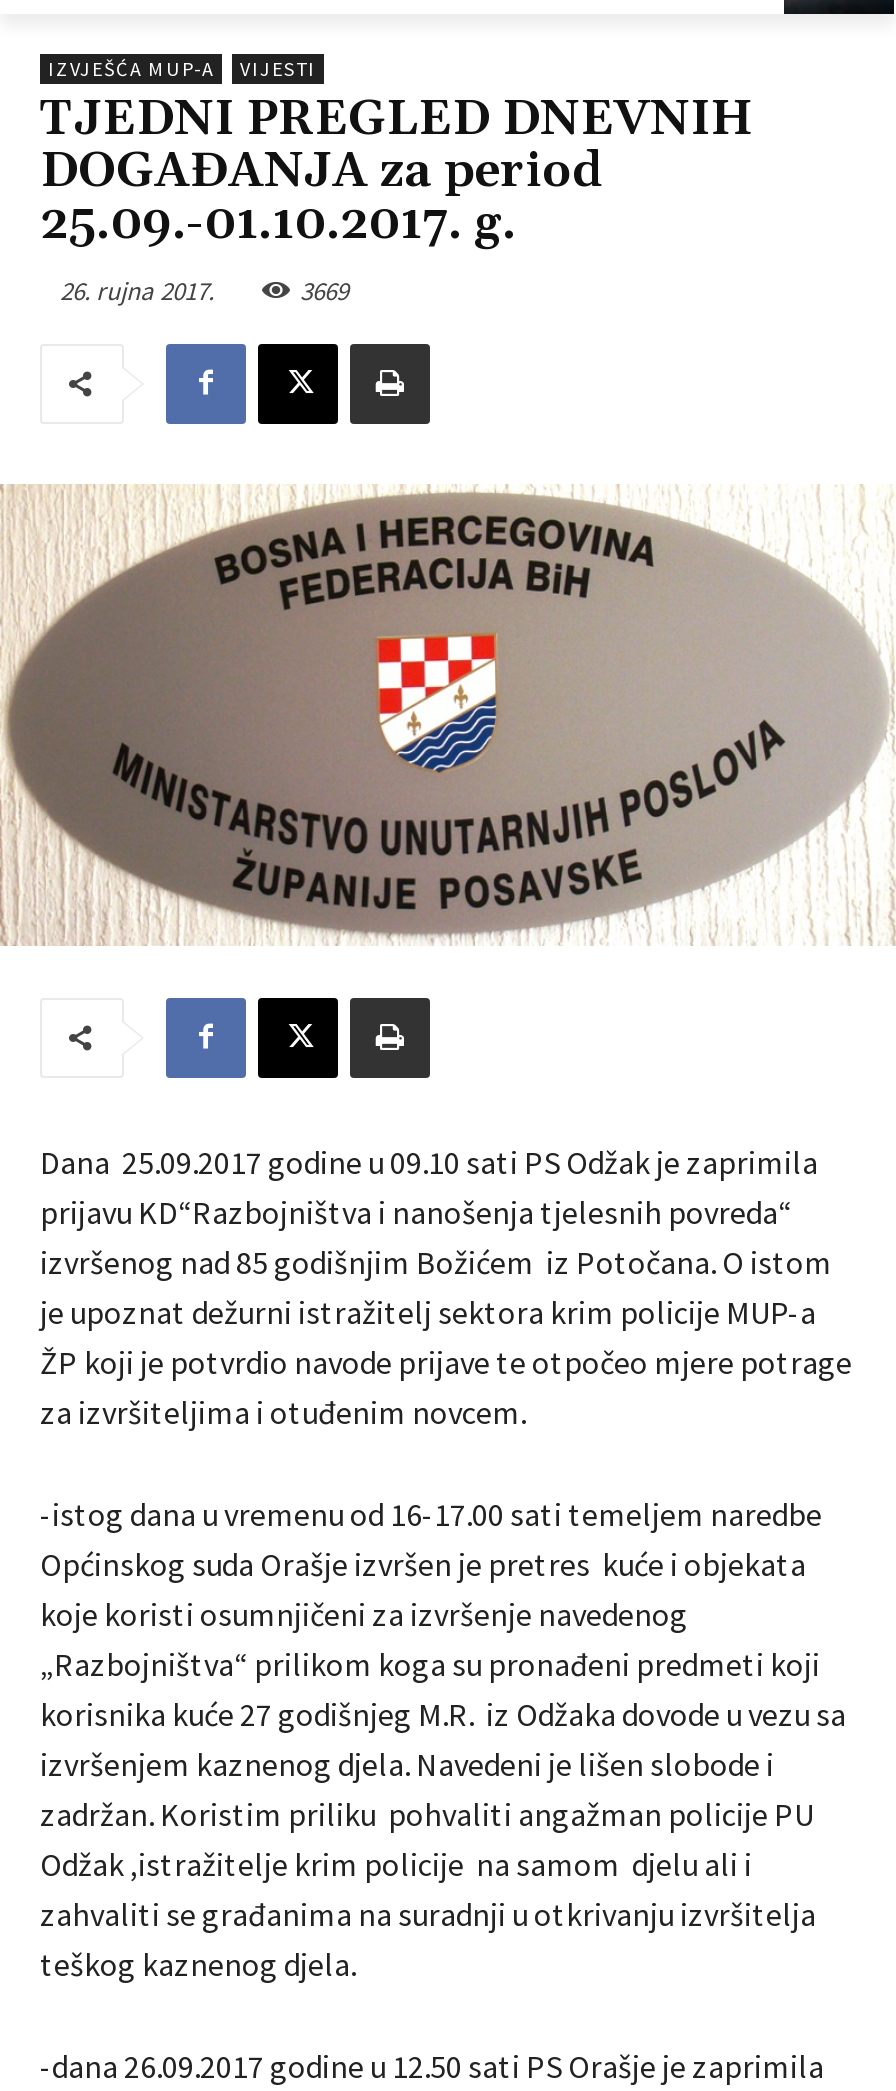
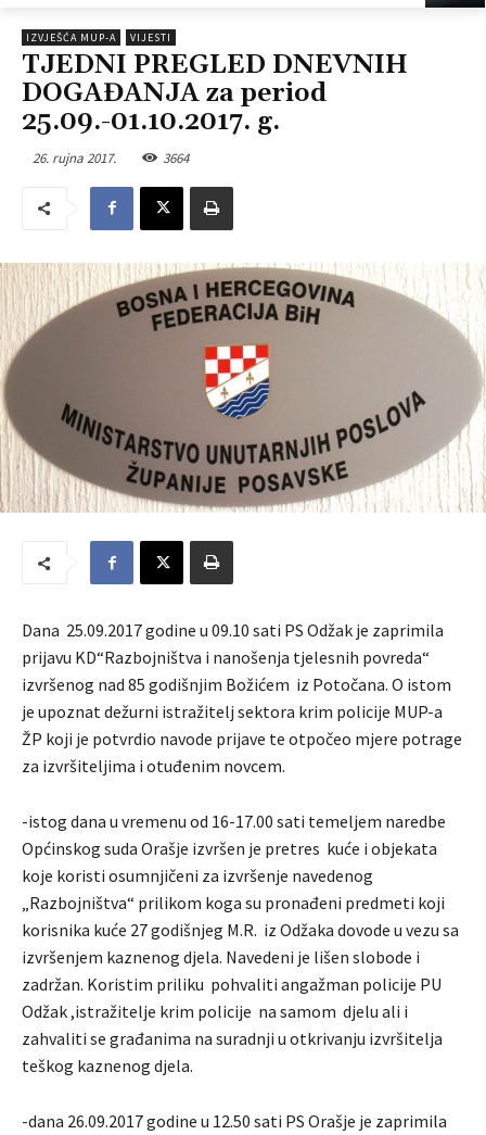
- 3669
+ 3664
